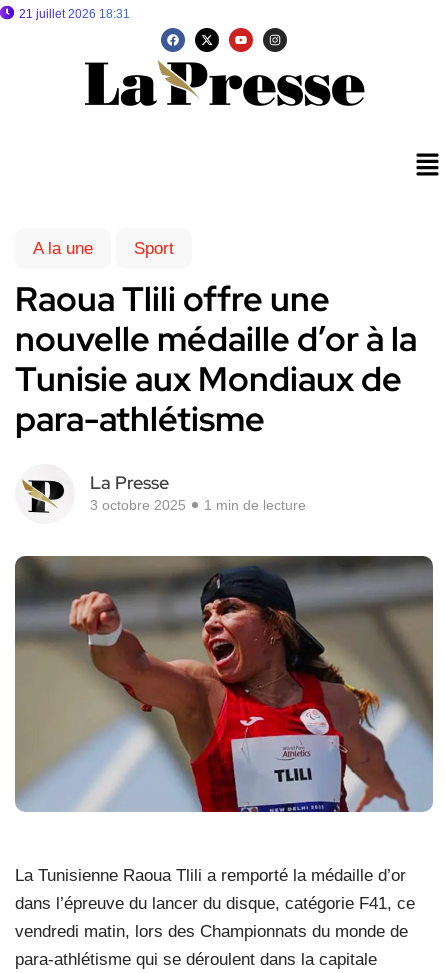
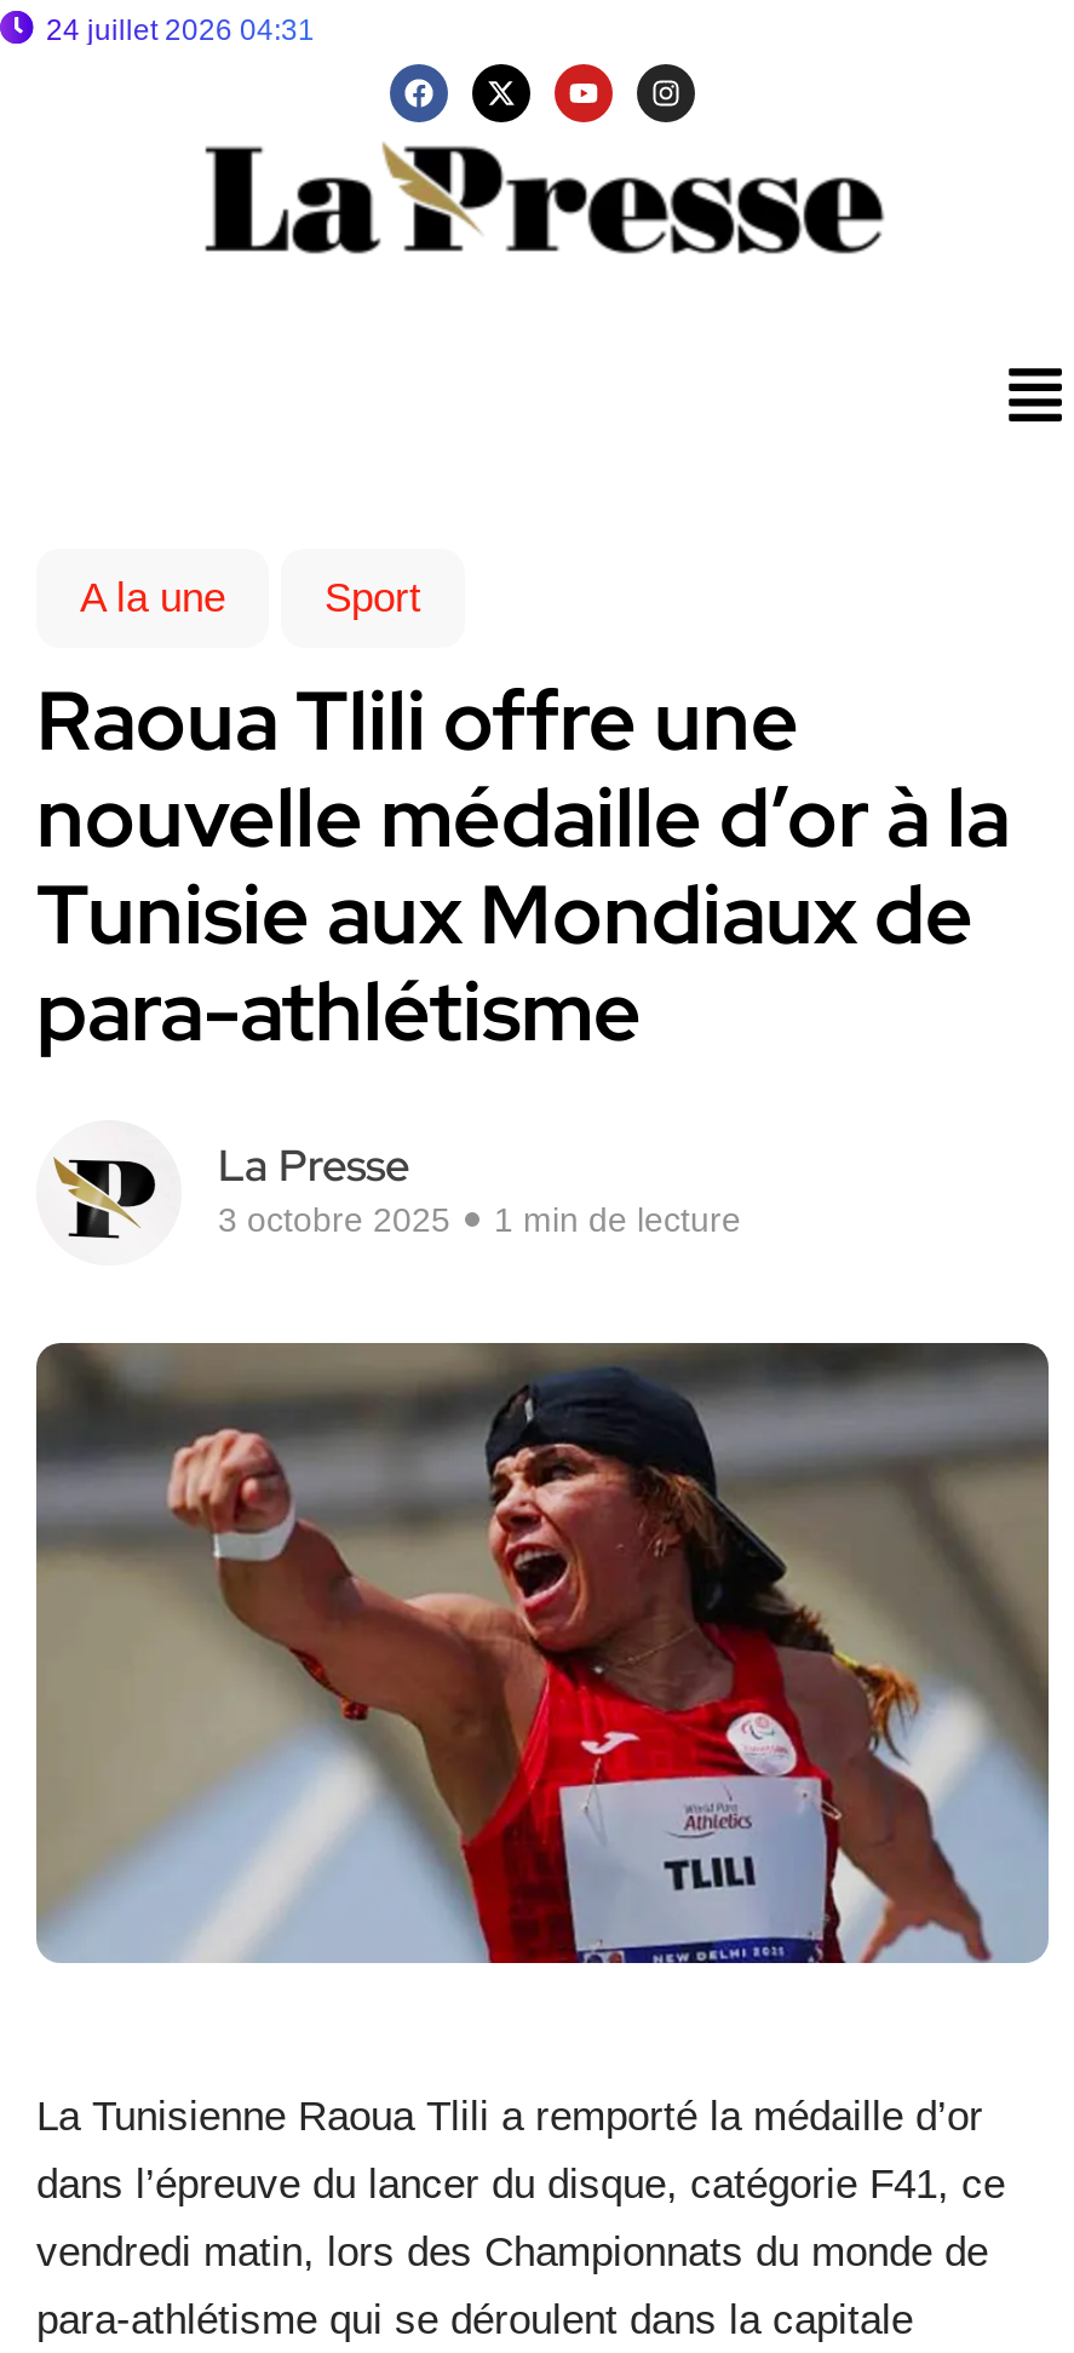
- 21 juillet 2026 18:31
+ 24 juillet 2026 04:31
